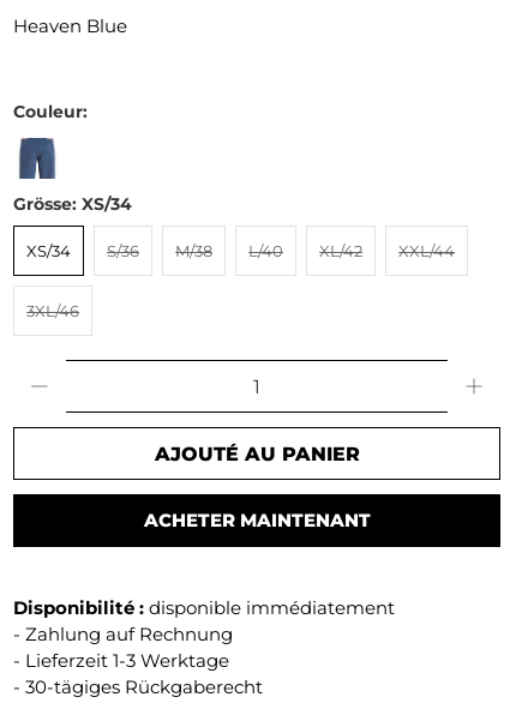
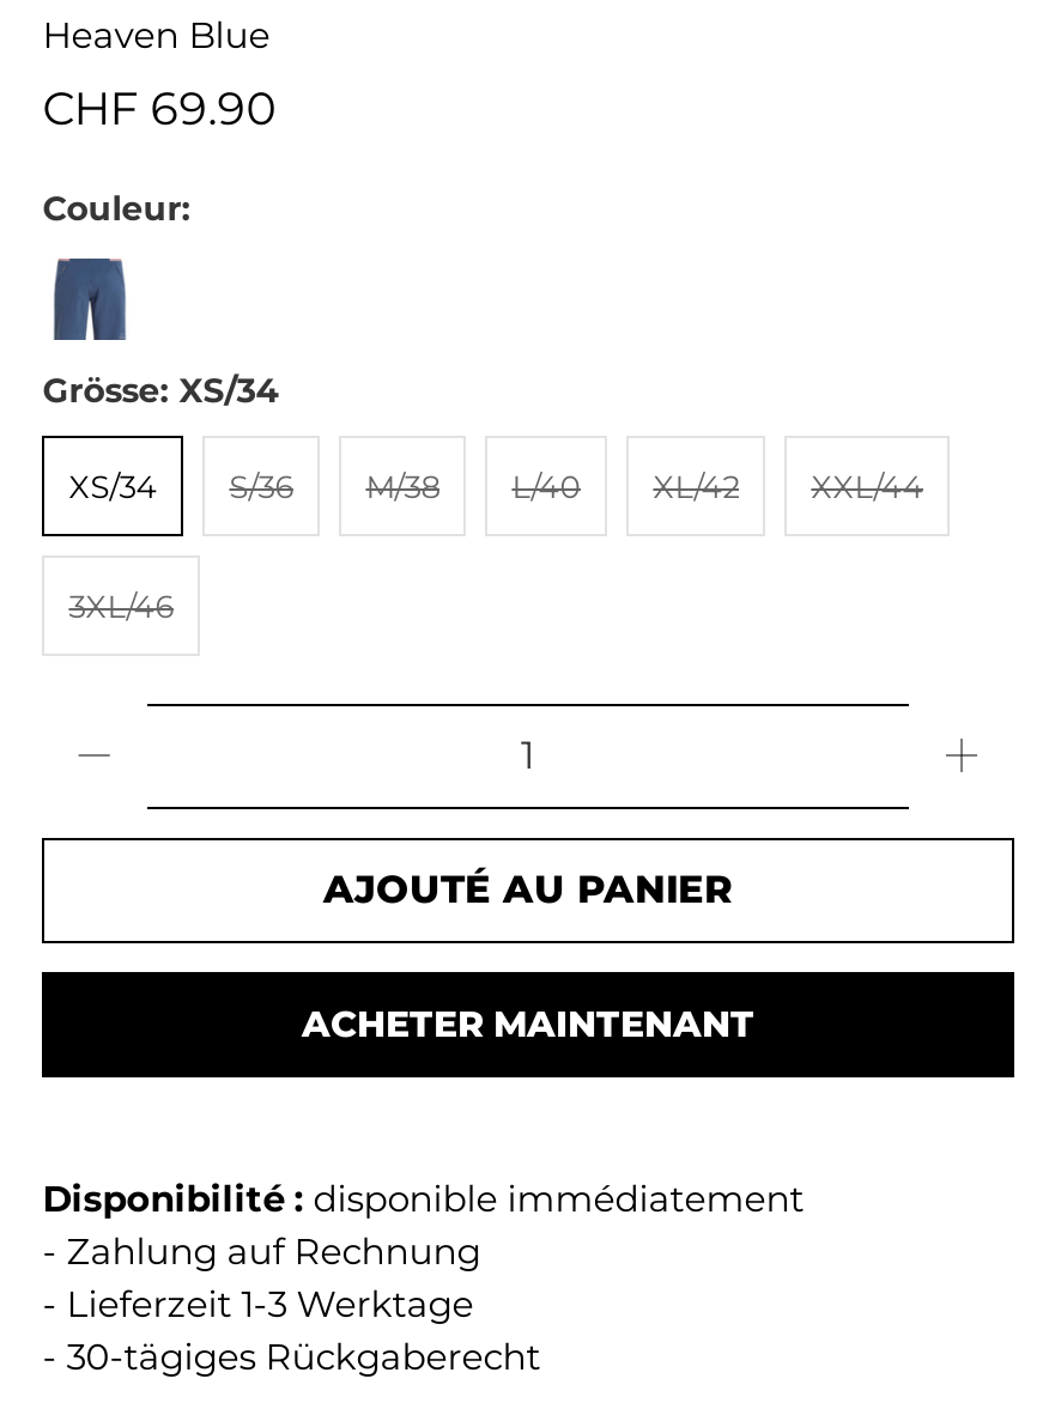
+ CHF 69.90
